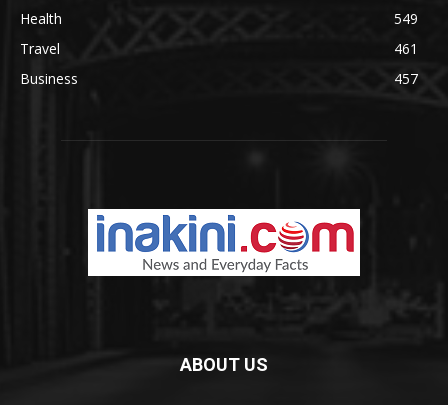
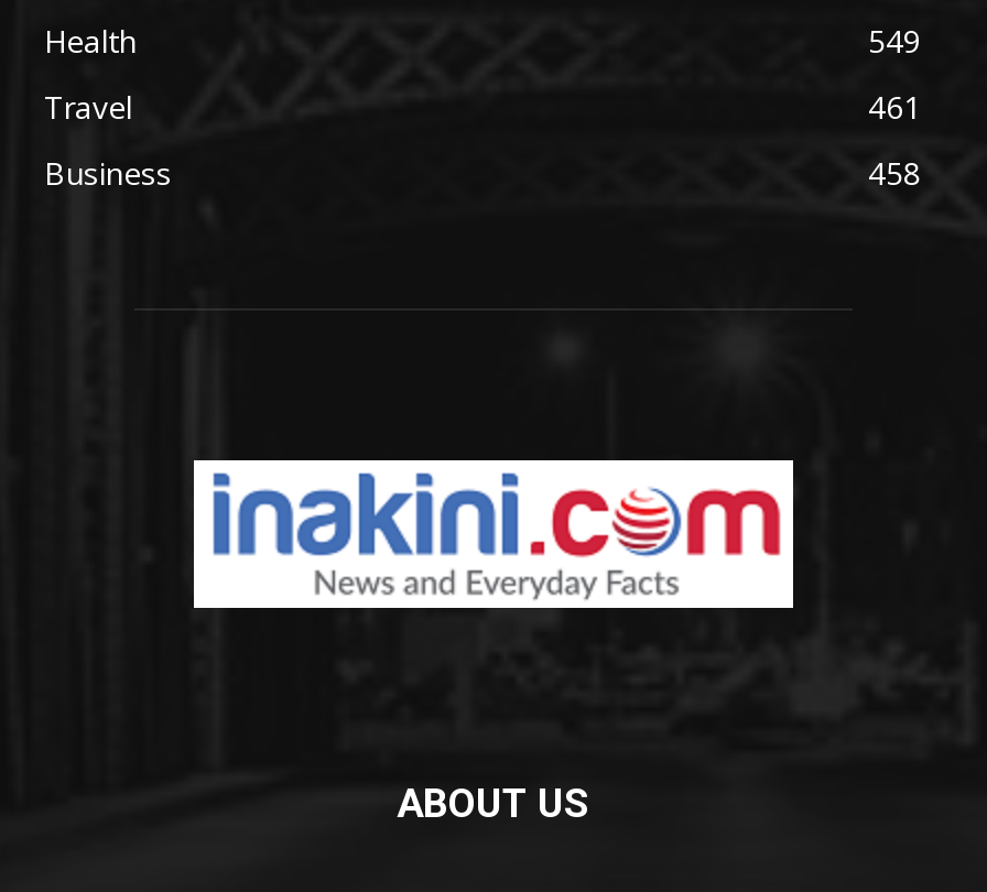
- 457
+ 458
